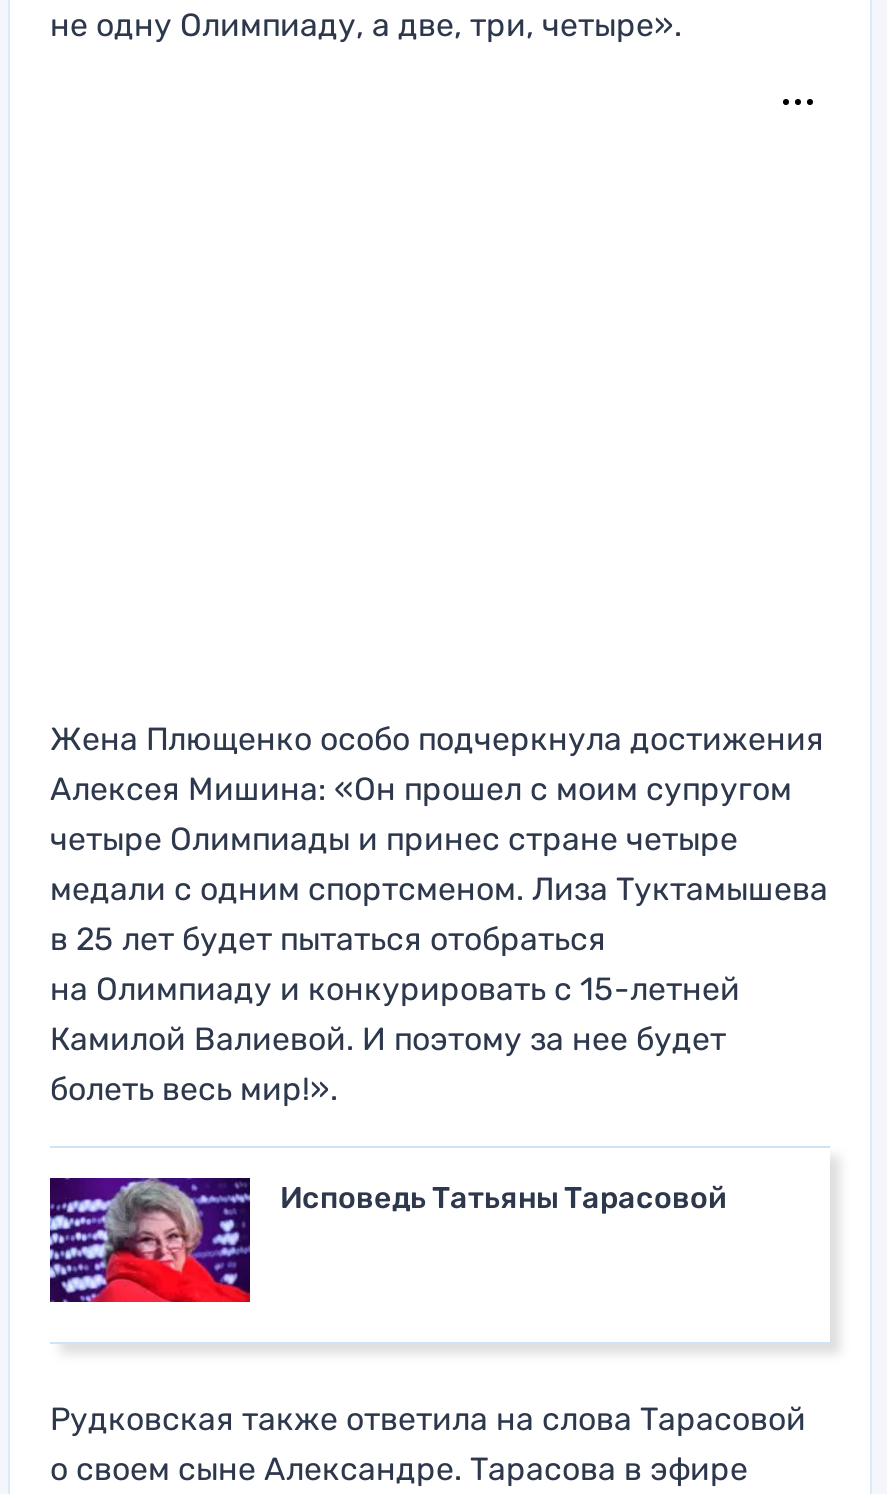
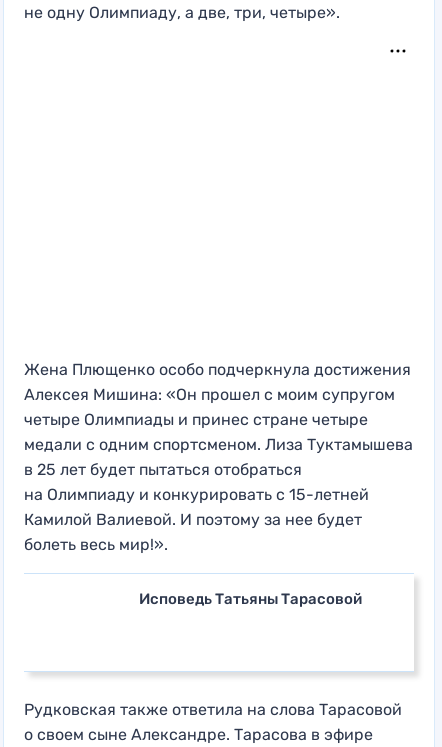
- [image]
